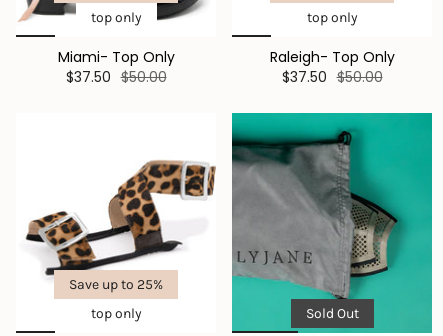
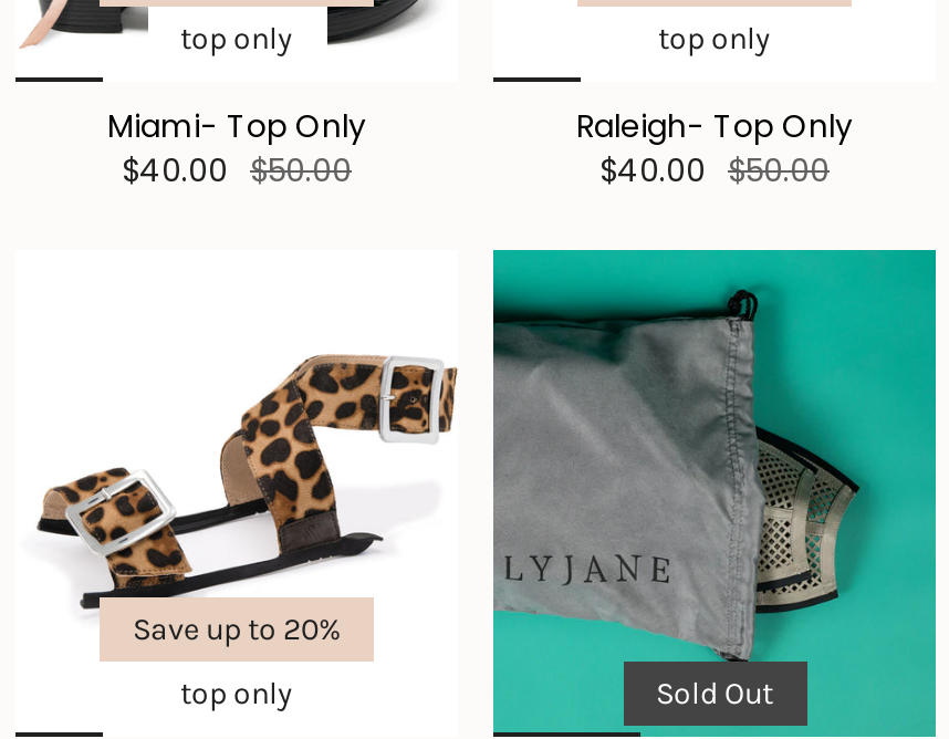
- $37.50 $50.00
+ $40.00 $50.00

- $37.50 $50.00
+ $40.00 $50.00

- Save up to 25%
+ Save up to 20%
